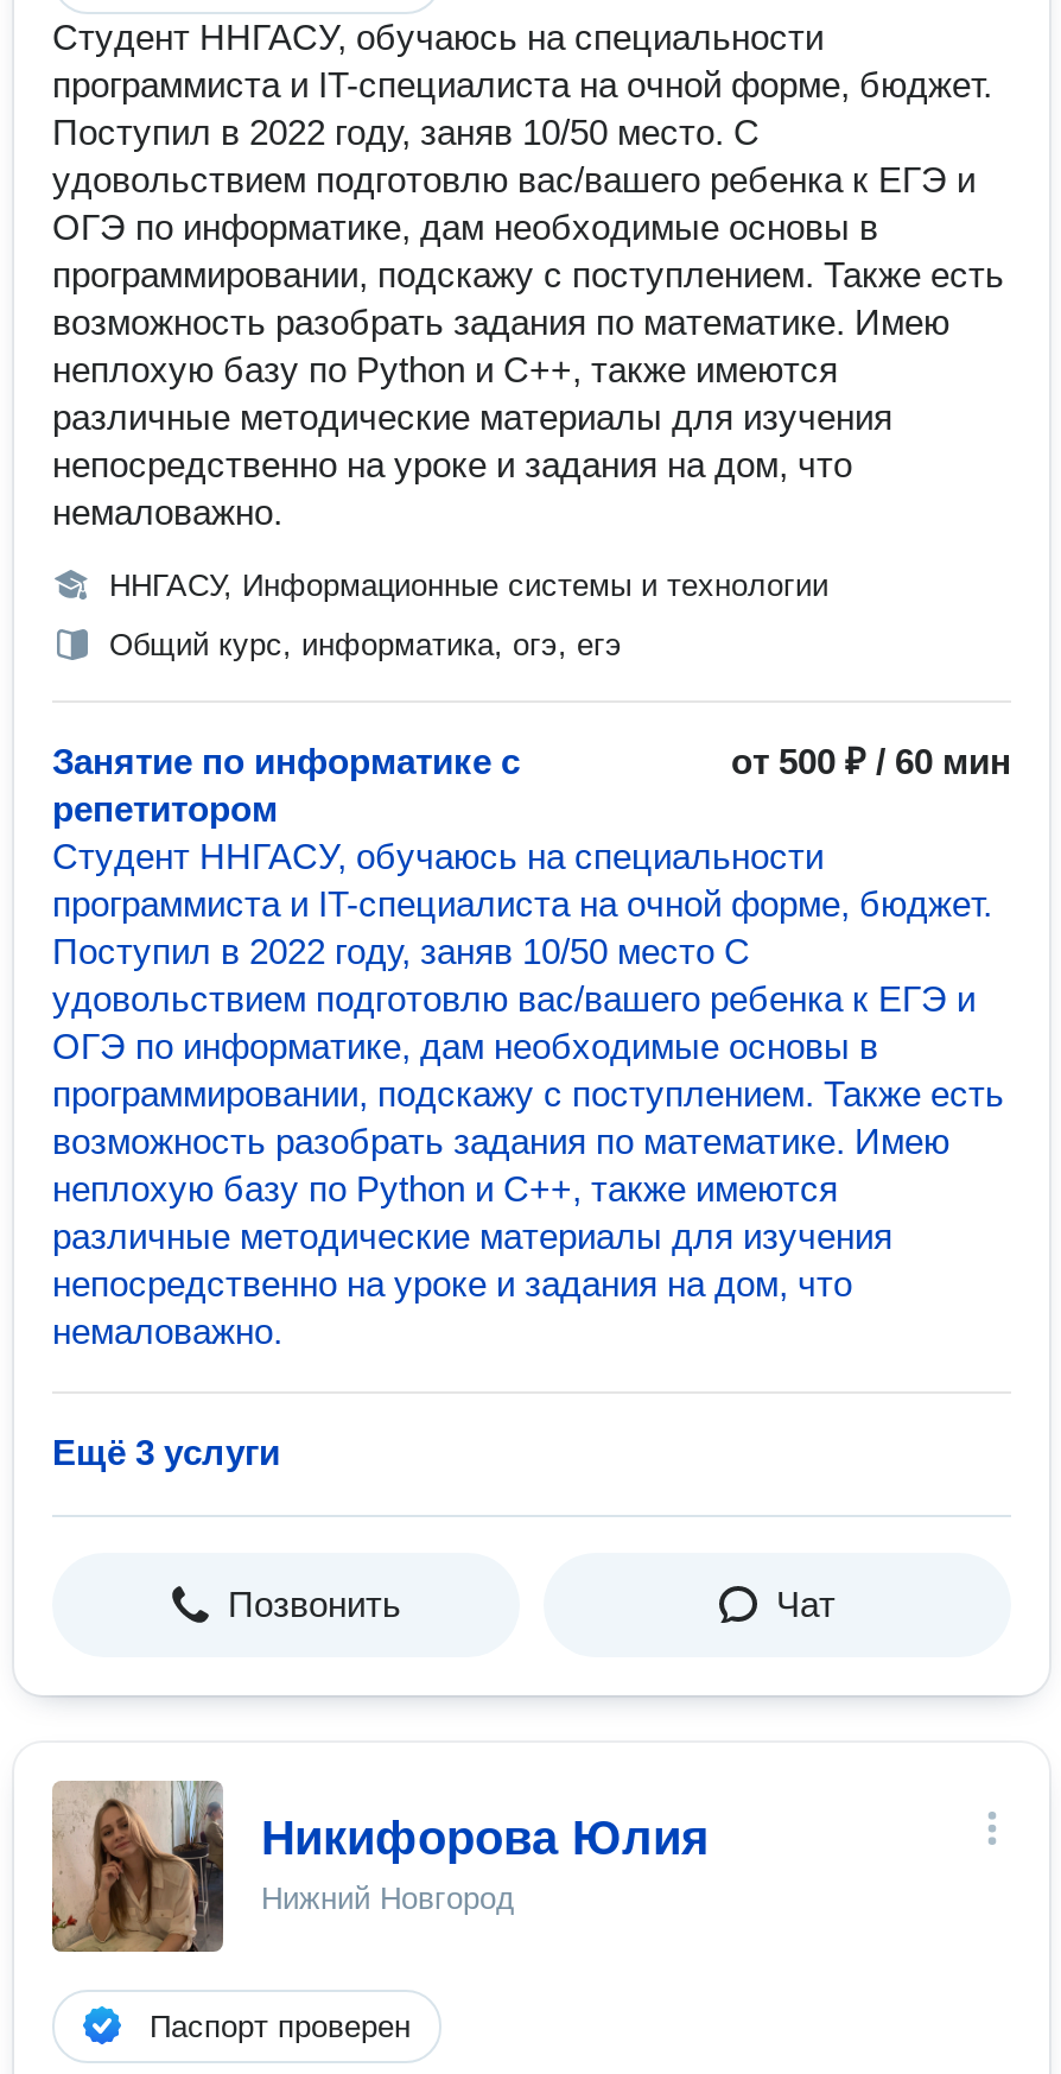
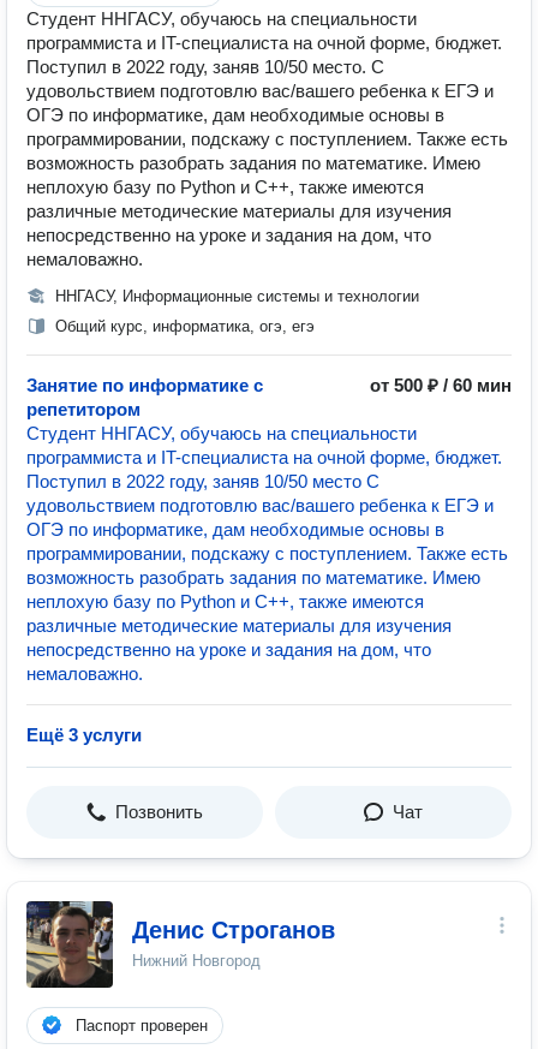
- [image]
- Никифорова Юлия
+ [image]
+ Денис Строганов
